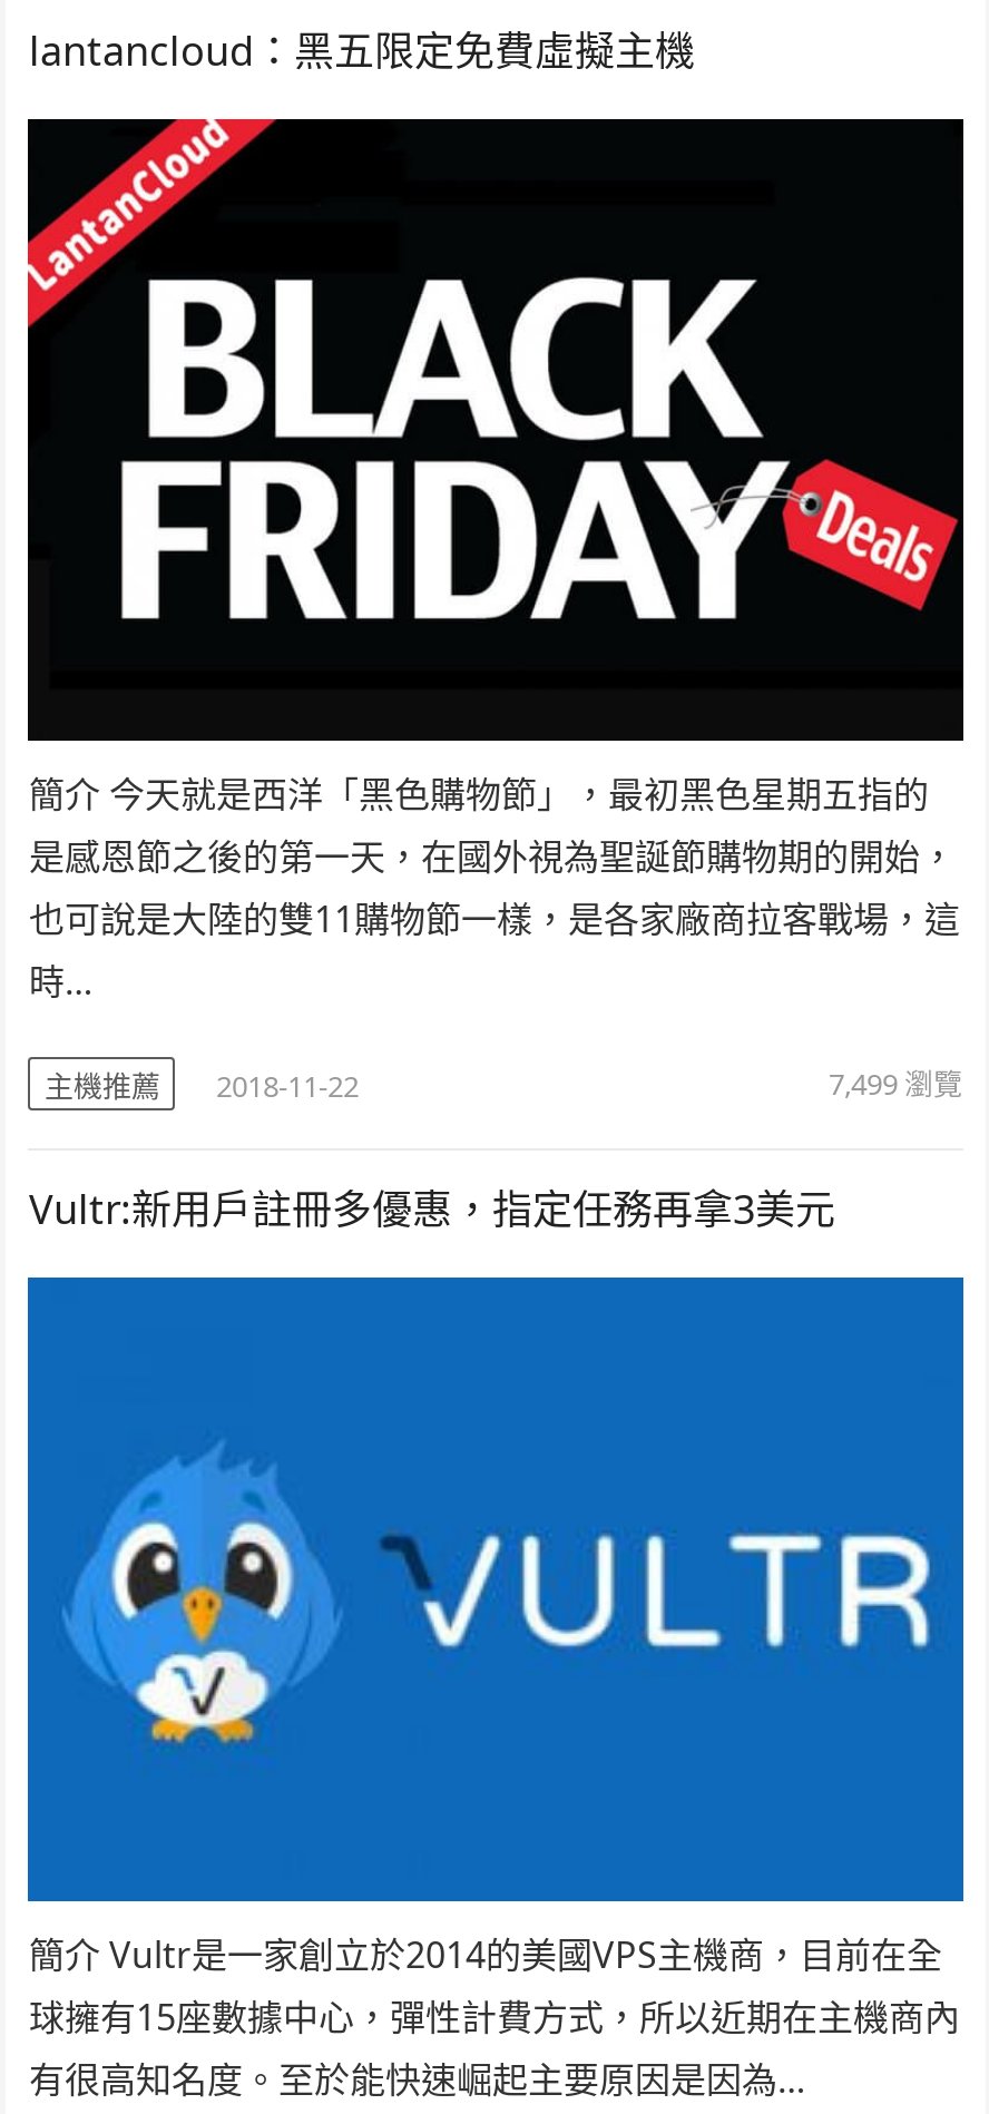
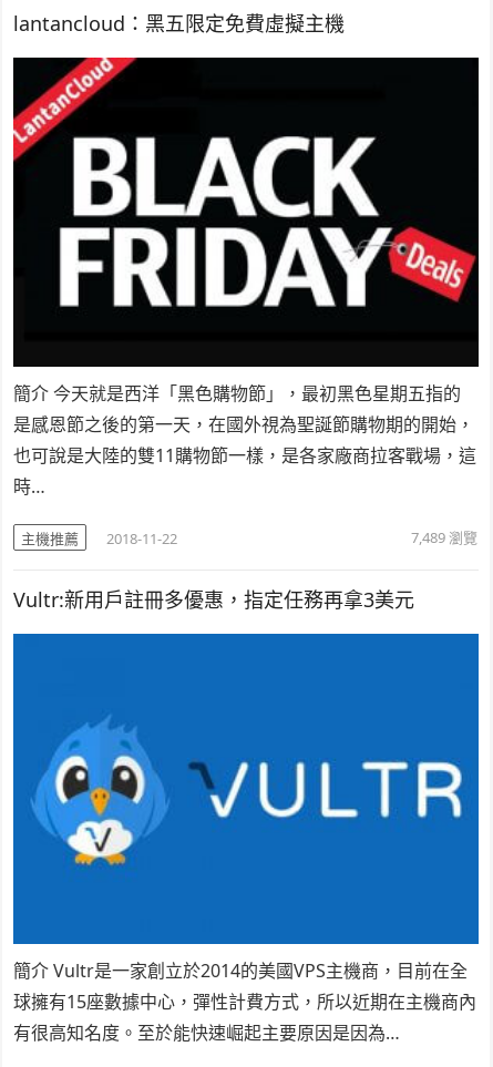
- 7,499瀏覽
+ 7,489瀏覽
